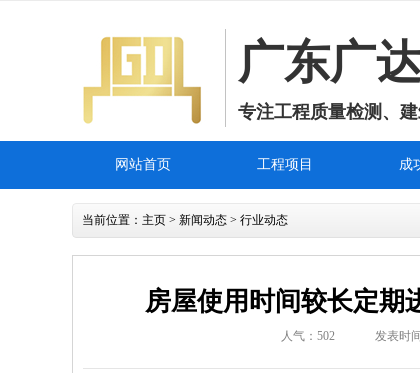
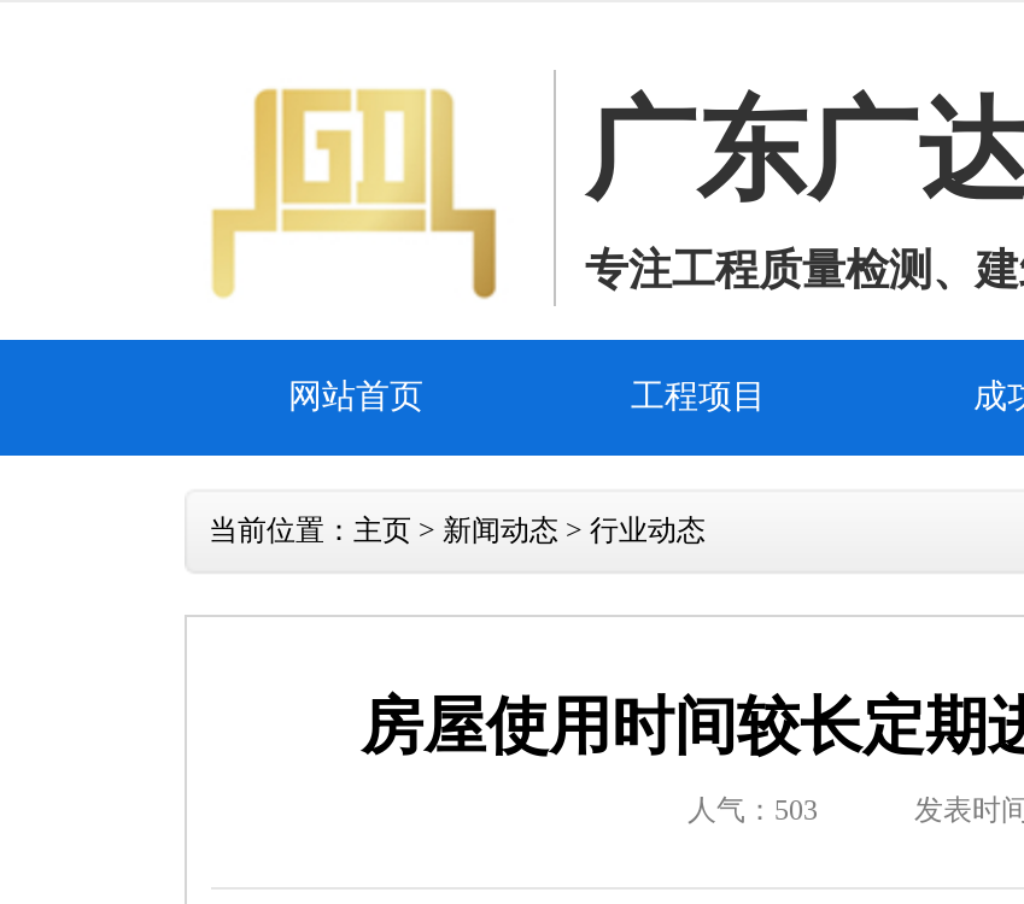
- 人气：502
+ 人气：503
